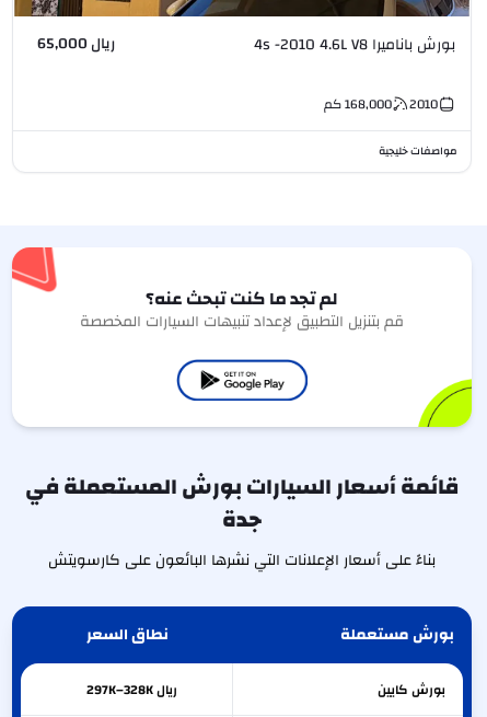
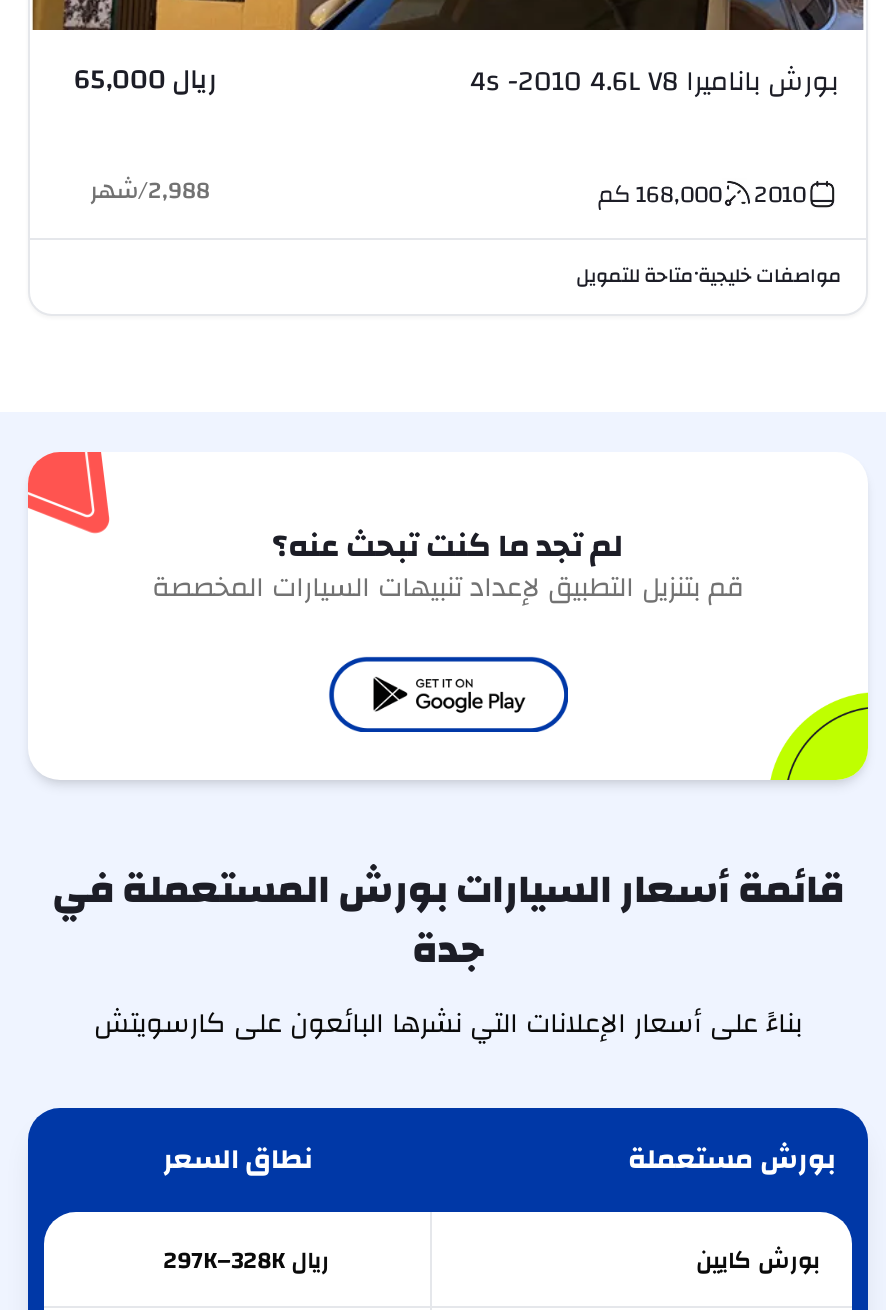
- مواصفات خليجية
+ 2,988
+ /شهر
+ مواصفات خليجية متاحة للتمويل
